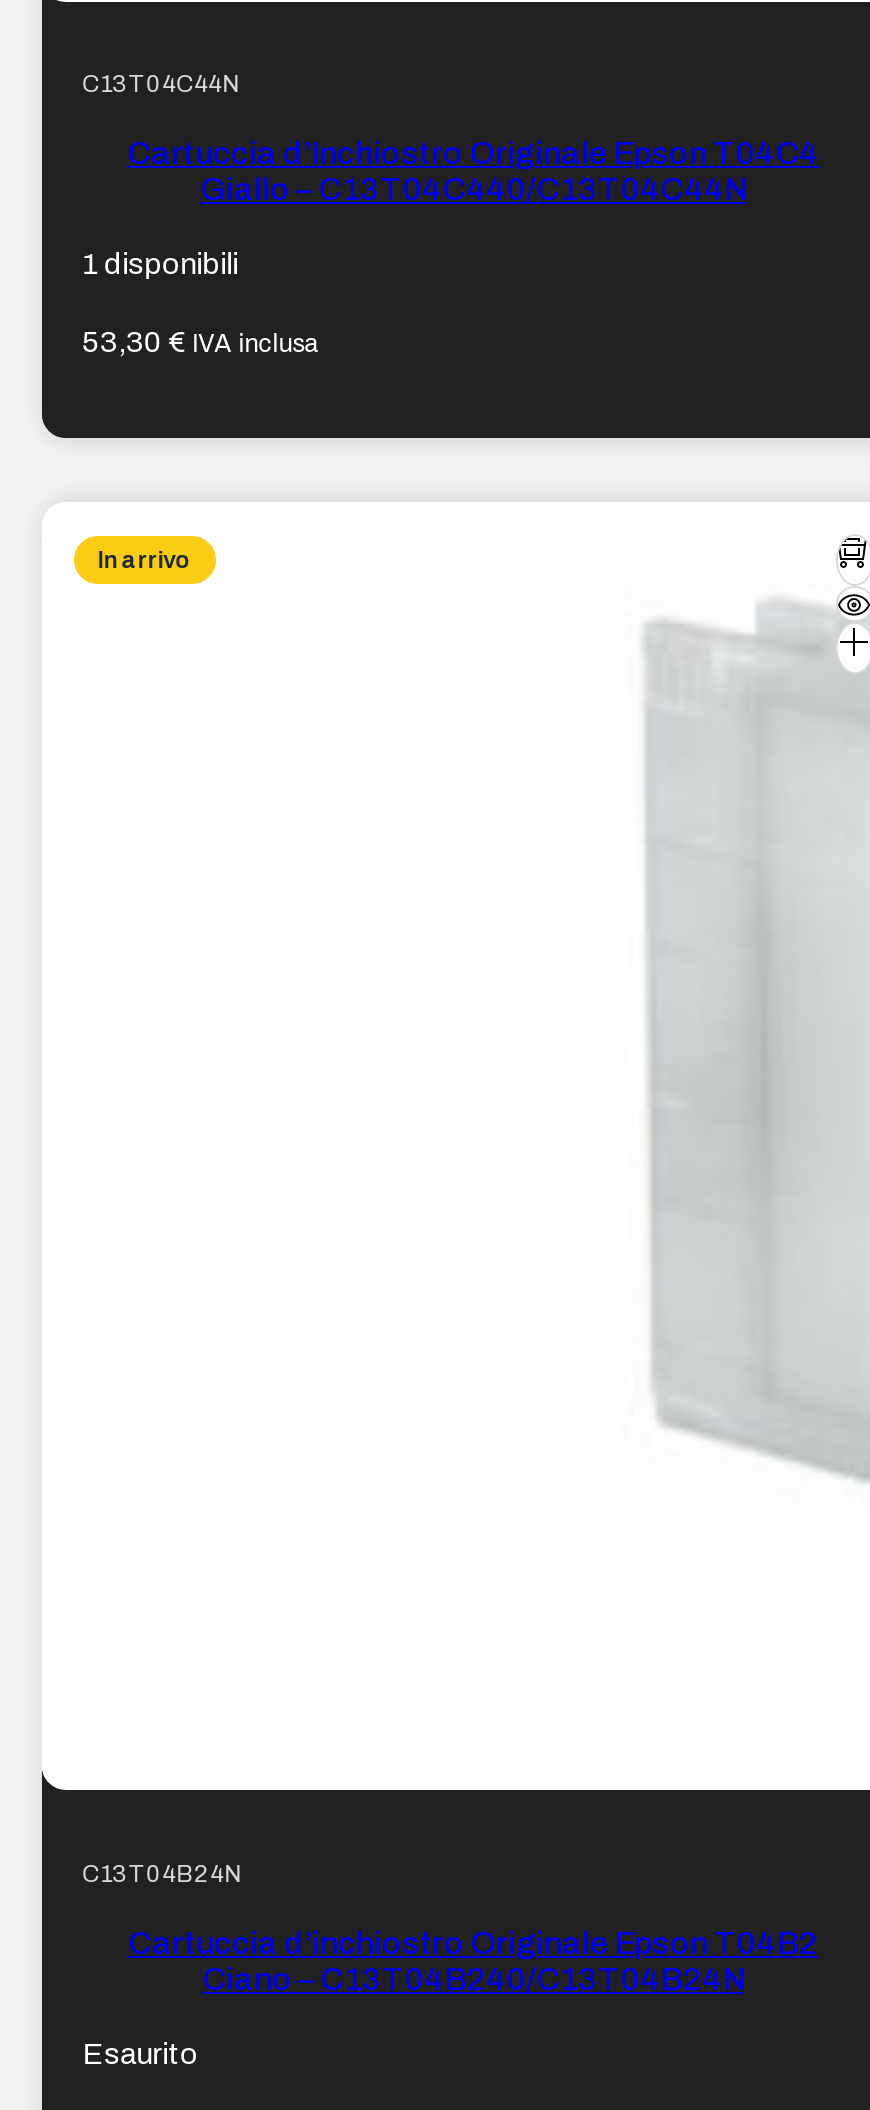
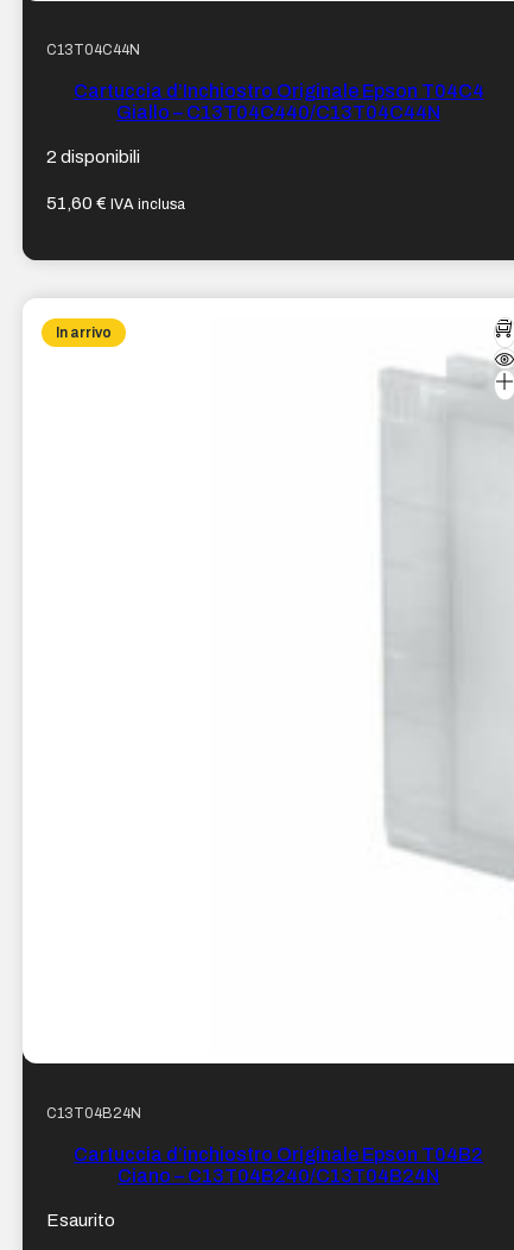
- 1 disponibili
+ 2 disponibili

- 53,30 € IVA inclusa
+ 51,60 € IVA inclusa
